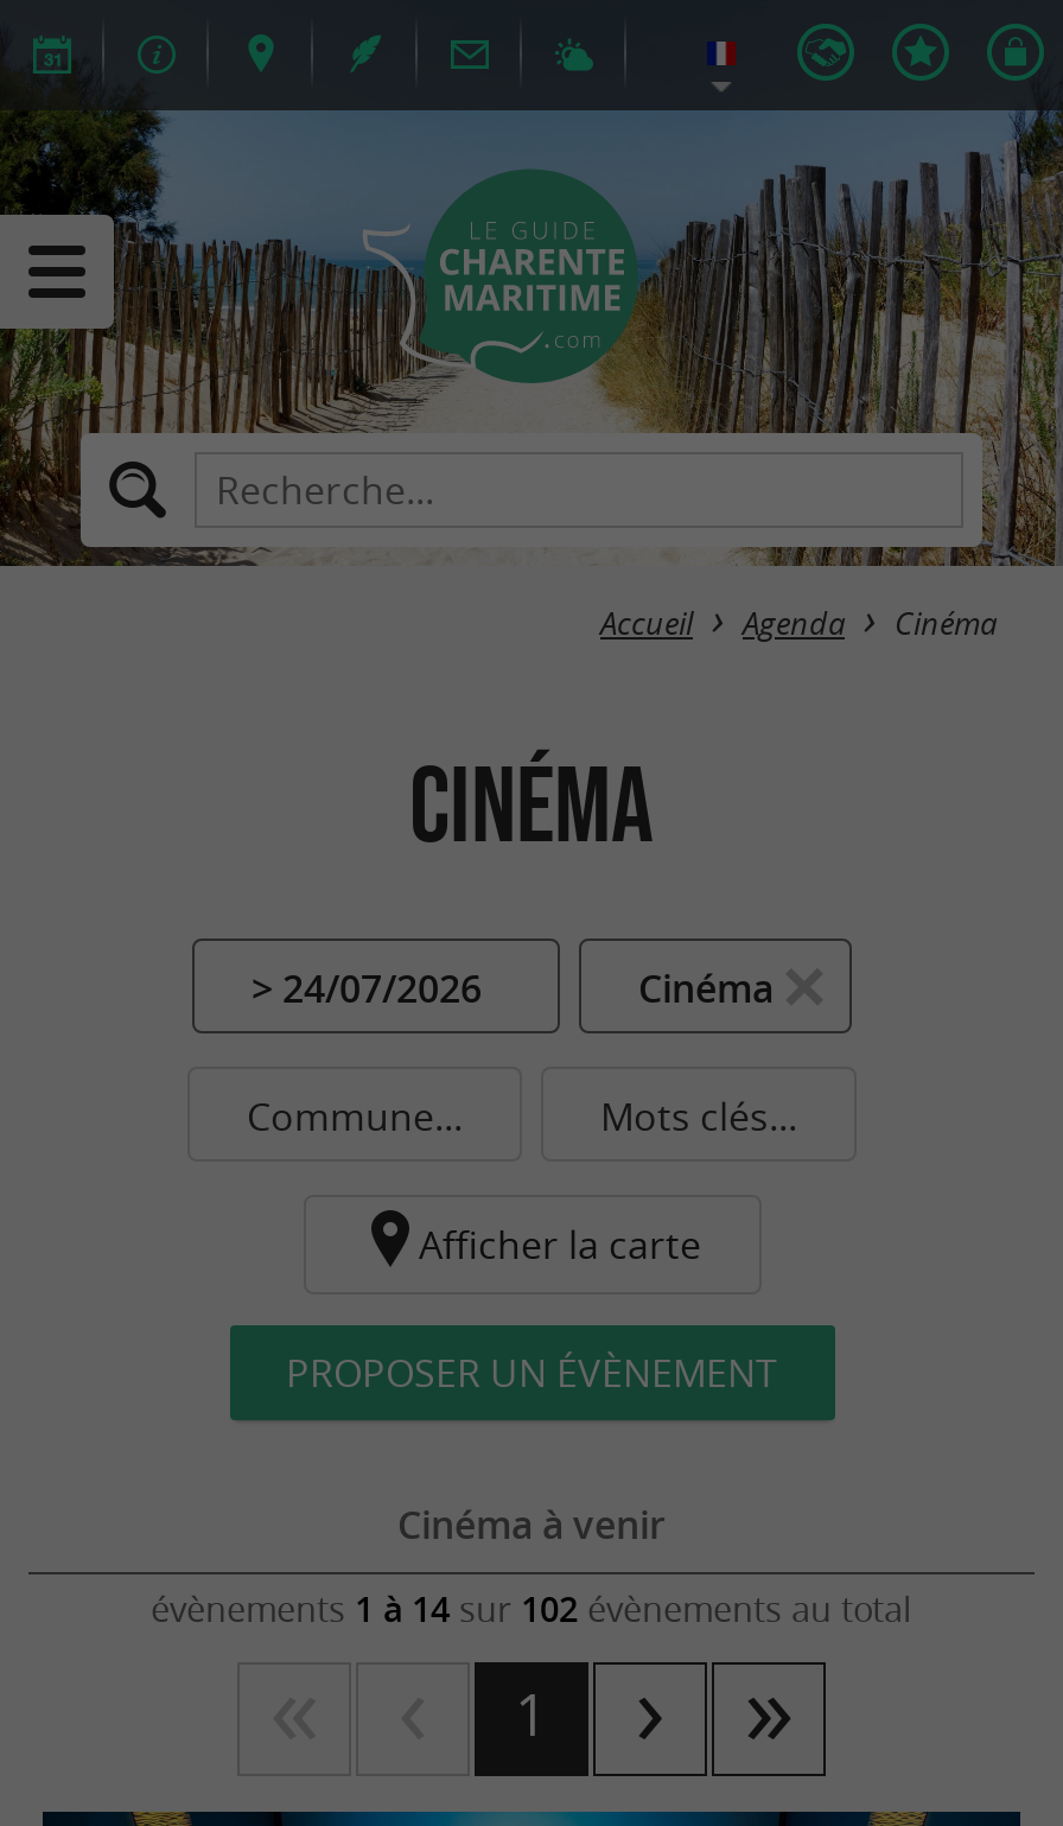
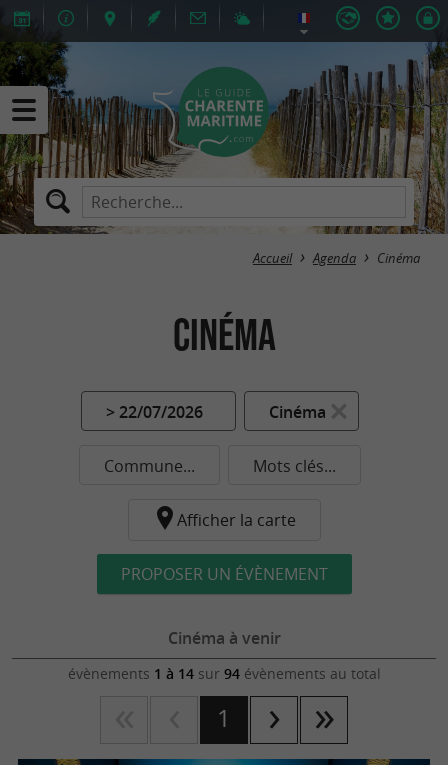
- > 24/07/2026
+ > 22/07/2026

- évènements 1 à 14 sur 102 évènements au total
+ évènements 1 à 14 sur 94 évènements au total
